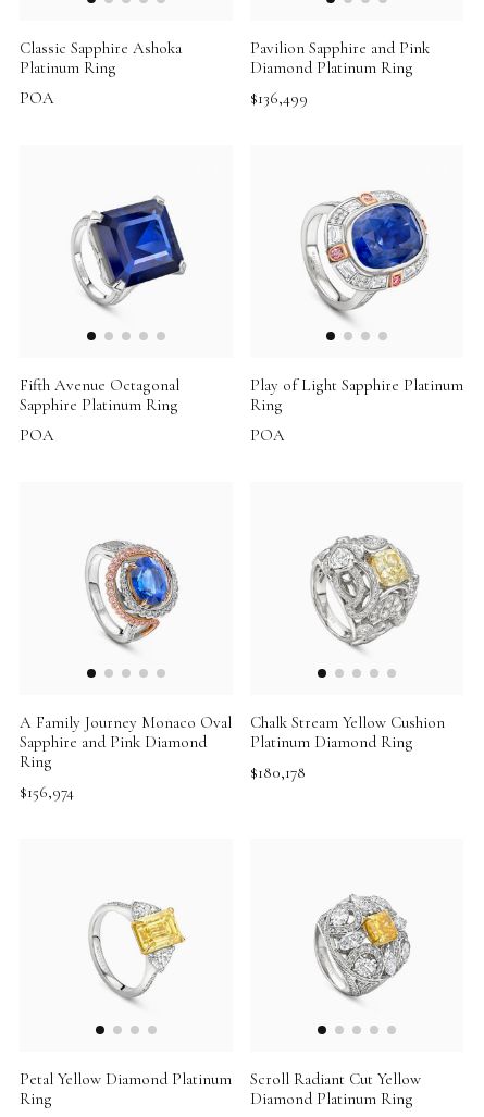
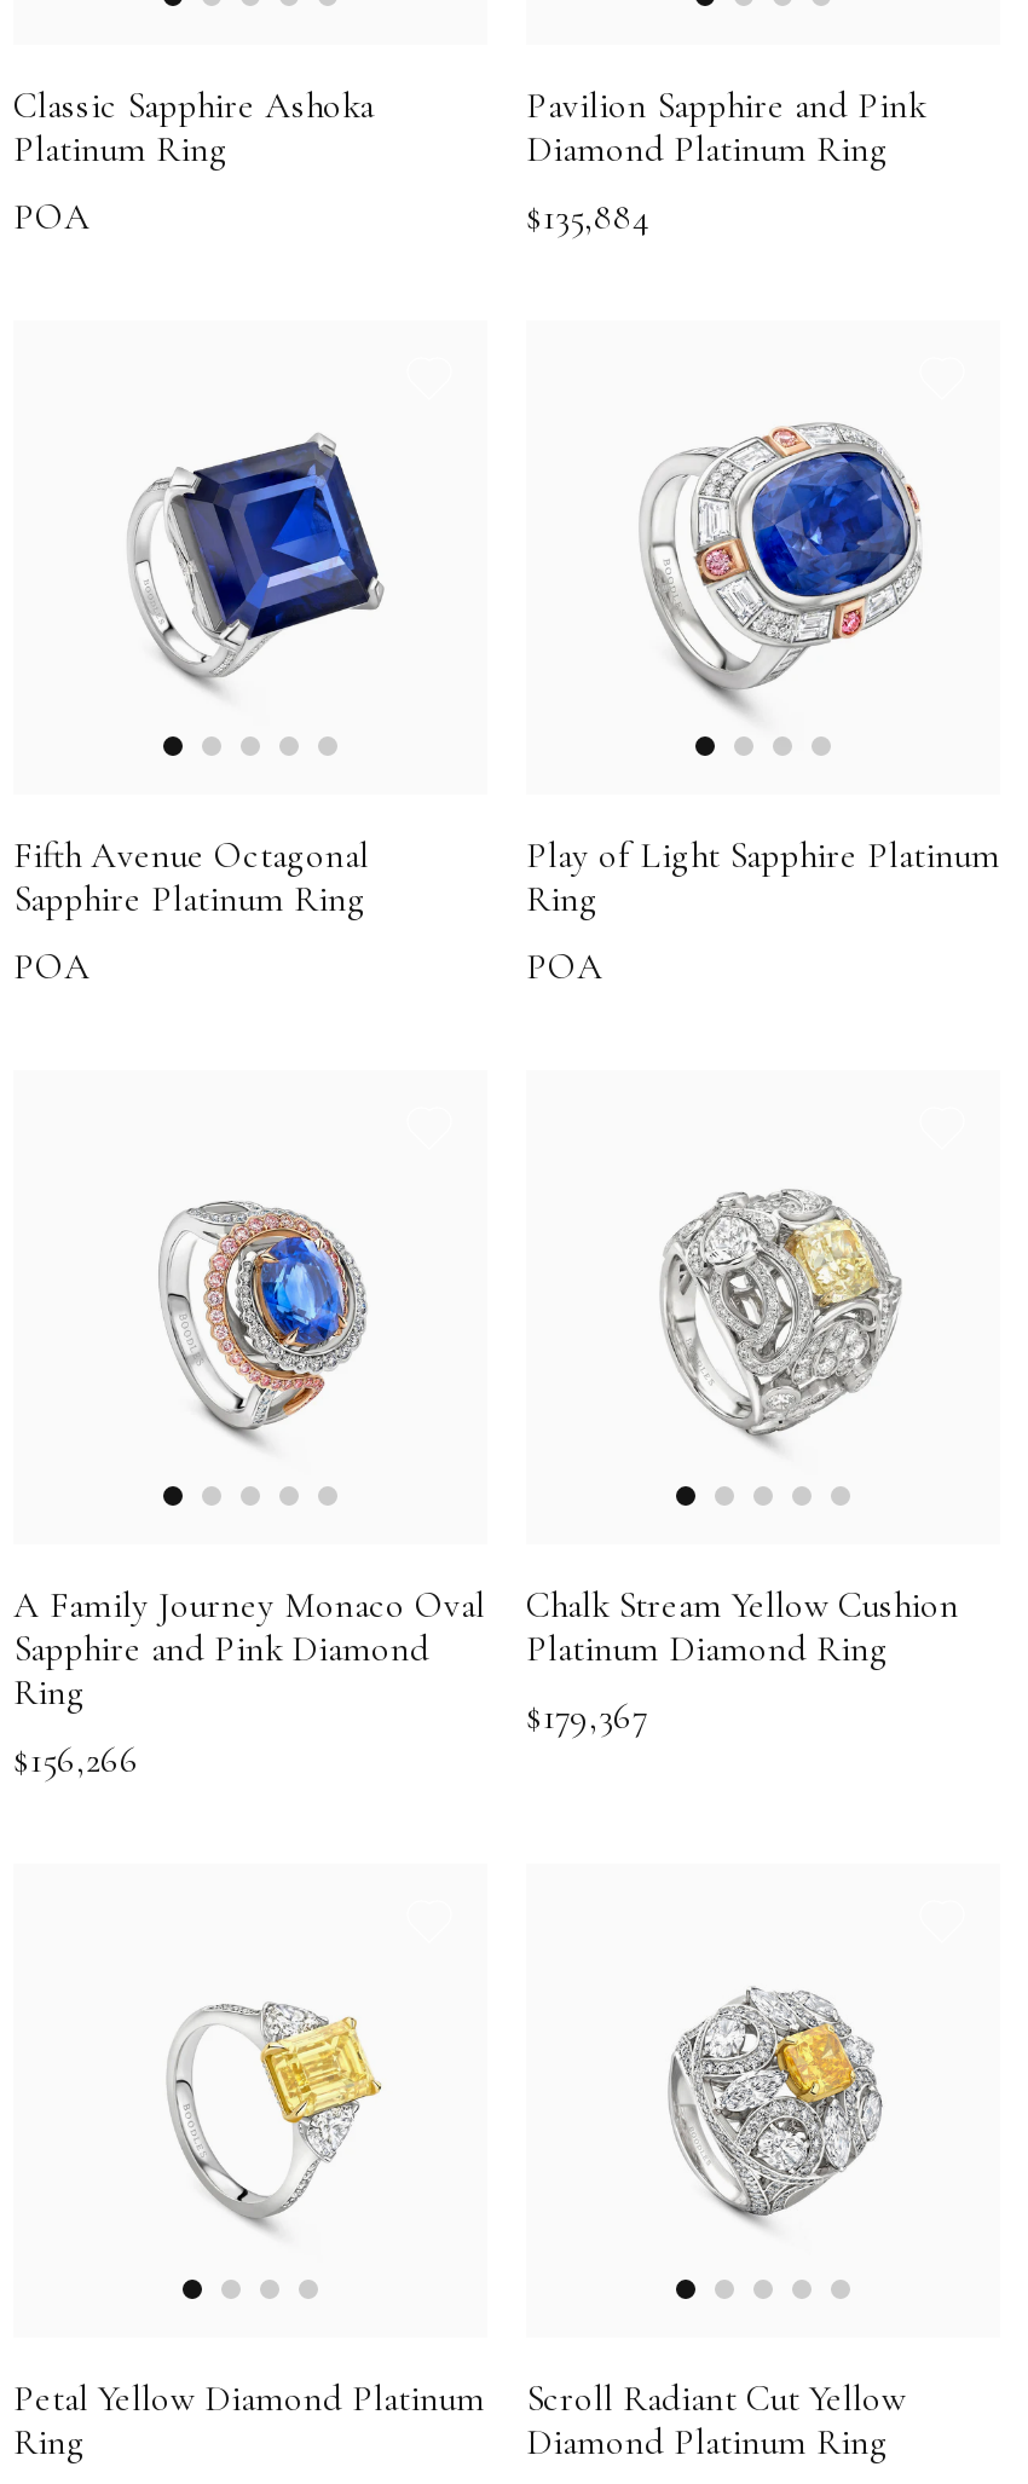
- $136,499
+ $135,884

- $180,178
+ $179,367

- $156,974
+ $156,266
